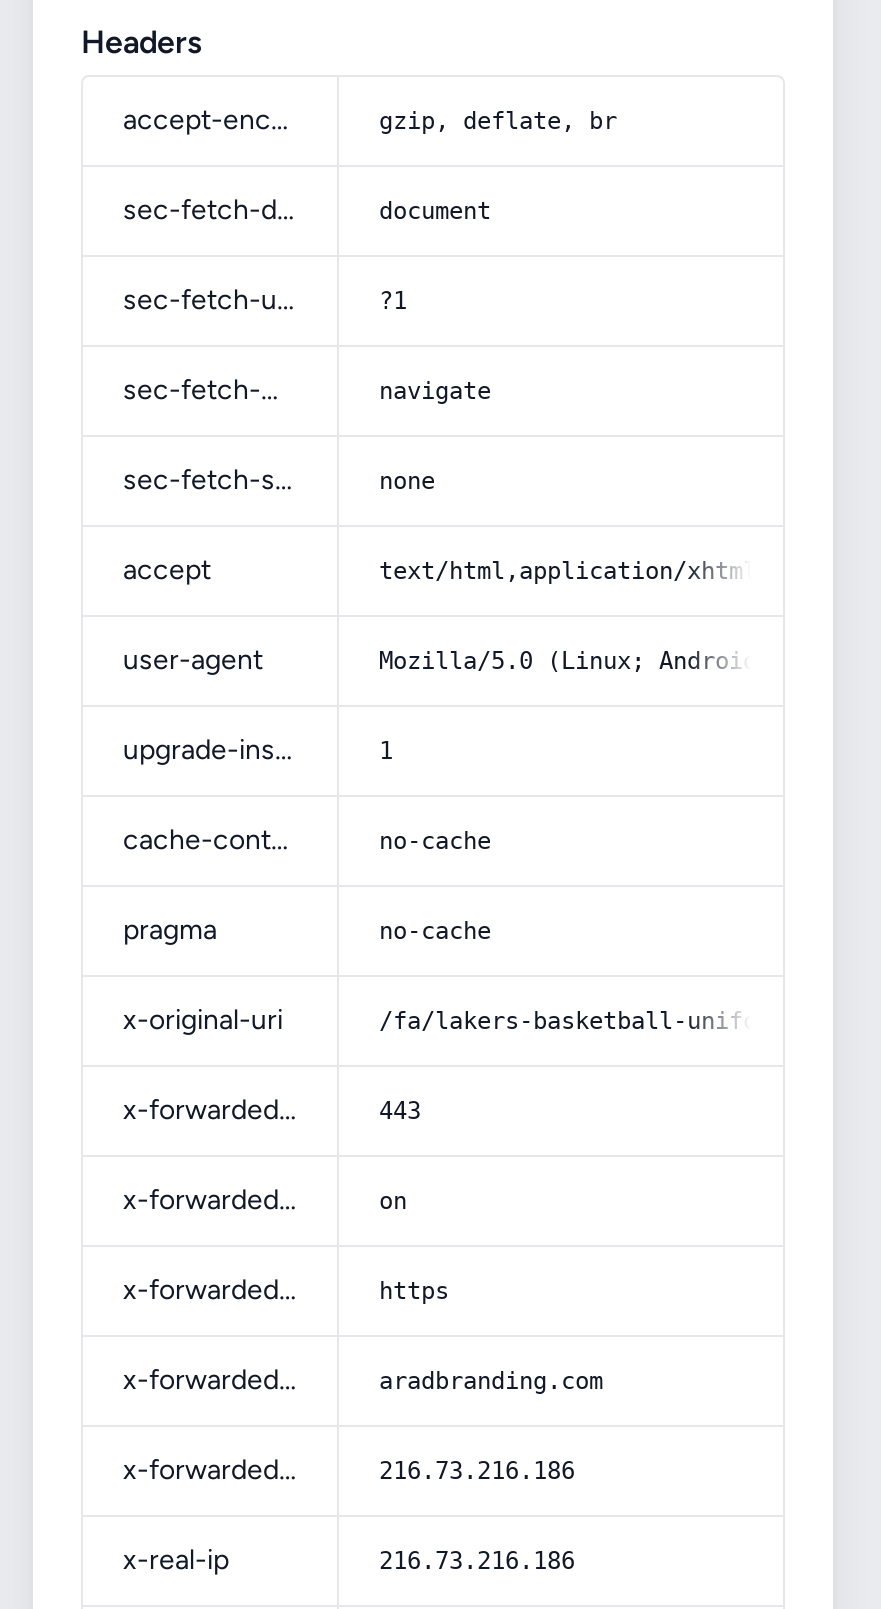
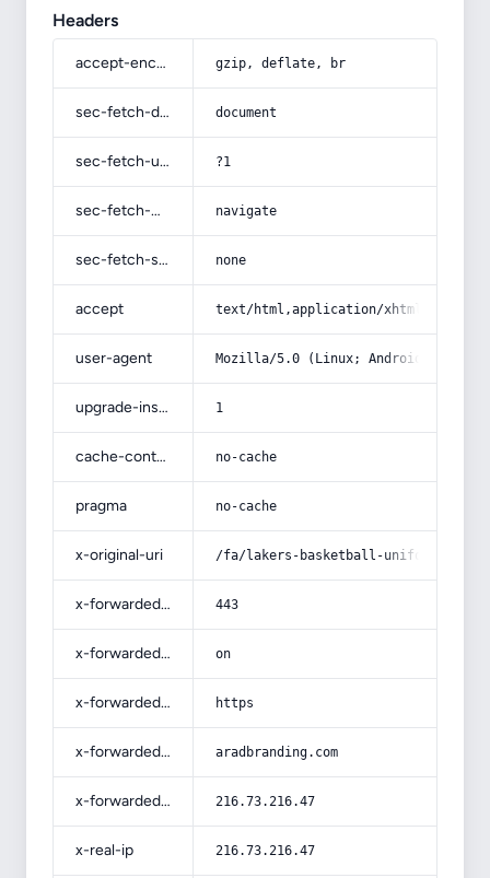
- 216.73.216.186
+ 216.73.216.47

- 216.73.216.186
+ 216.73.216.47
